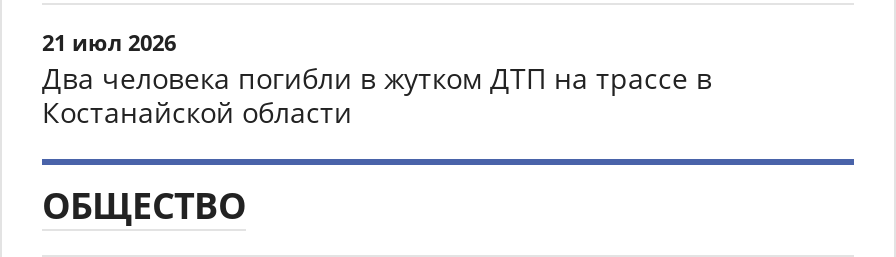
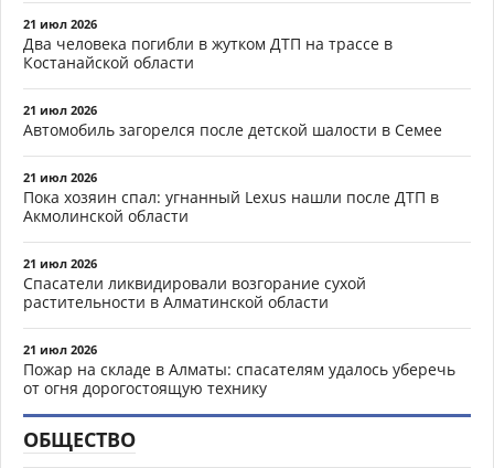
+ 21 июл 2026
+ Автомобиль загорелся после детской шалости в Семее
+ 21 июл 2026
+ Пока хозяин спал: угнанный Lexus нашли после ДТП в
+ Акмолинской области
+ 21 июл 2026
+ Спасатели ликвидировали возгорание сухой
+ растительности в Алматинской области
+ 21 июл 2026
+ Пожар на складе в Алматы: спасателям удалось уберечь
+ от огня дорогостоящую технику
